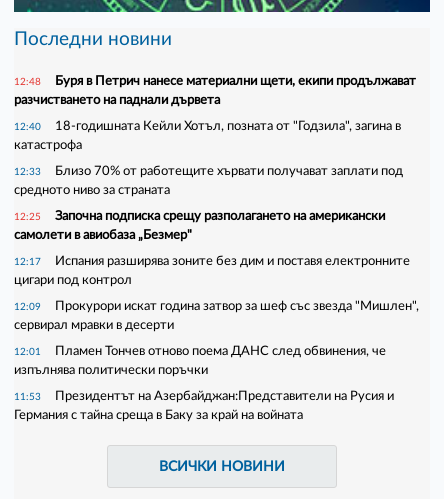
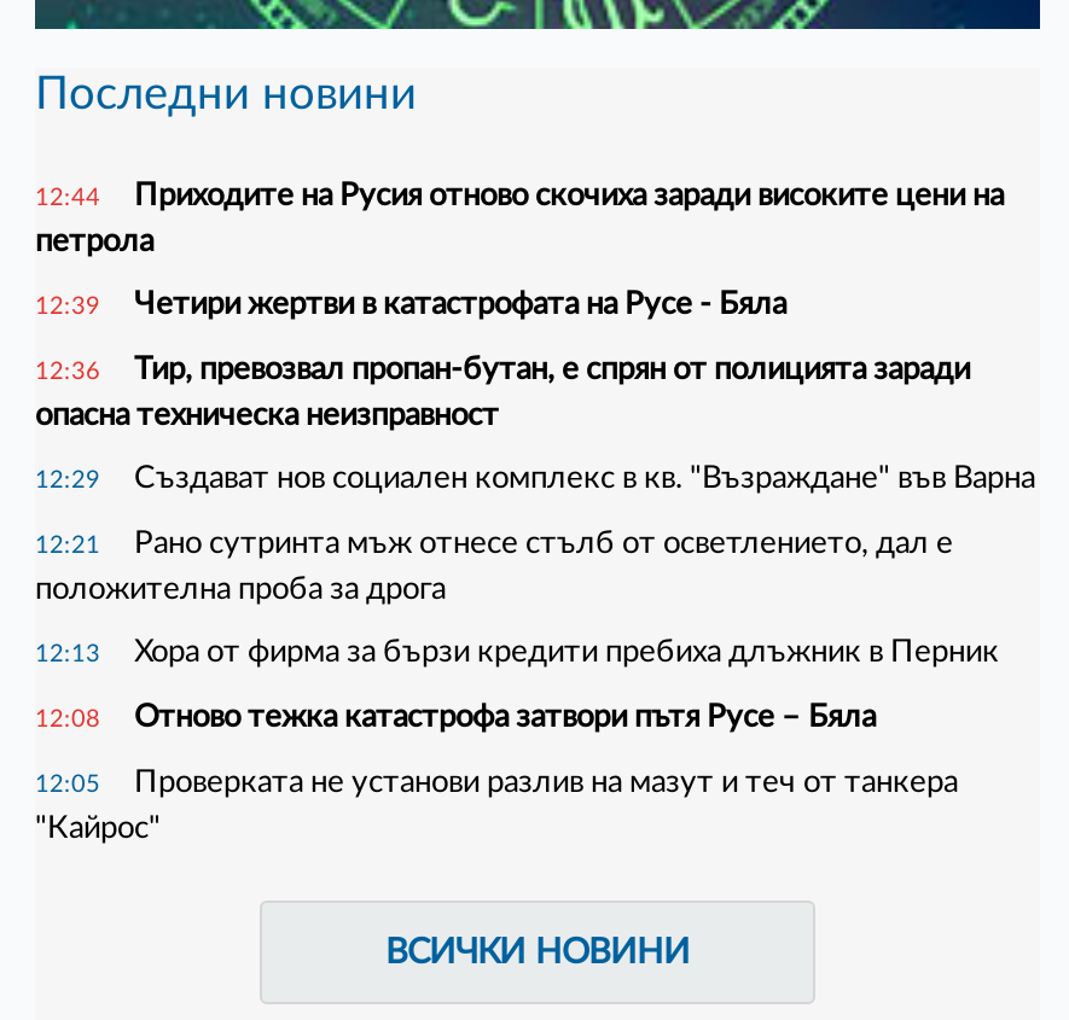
- 12:48
- Буря в Петрич нанесе материални щети, екипи продължават
- разчистването на паднали дървета
- 12:40
- 18-годишната Кейли Хотъл, позната от "Годзила", загина в
- катастрофа
- 12:33
- Близо 70% от работещите хървати получават заплати под
- средното ниво за страната
- 12:25
- Започна подписка срещу разполагането на американски
- самолети в авиобаза „Безмер"
- 12:17
- Испания разширява зоните без дим и поставя електронните
- цигари под контрол
- 12:09
- Прокурори искат година затвор за шеф със звезда "Мишлен",
- сервирал мравки в десерти
- 12:01
- Пламен Тончев отново поема ДАНС след обвинения, че
- изпълнява политически поръчки
- 11:53
- Президентът на Азербайджан:Представители на Русия и
- Германия с тайна среща в Баку за край на войната
+ 12:44
+ Приходите на Русия отново скочиха заради високите цени на
+ петрола
+ 12:39
+ Четири жертви в катастрофата на Русе - Бяла
+ 12:36
+ Тир, превозвал пропан-бутан, е спрян от полицията заради
+ опасна техническа неизправност
+ 12:29
+ Създават нов социален комплекс в кв. "Възраждане" във Варна
+ 12:21
+ Рано сутринта мъж отнесе стълб от осветлението, дал е
+ положителна проба за дрога
+ 12:13
+ Хора от фирма за бързи кредити пребиха длъжник в Перник
+ 12:08
+ Отново тежка катастрофа затвори пътя Русе – Бяла
+ 12:05
+ Проверката не установи разлив на мазут и теч от танкера
+ "Кайрос"
